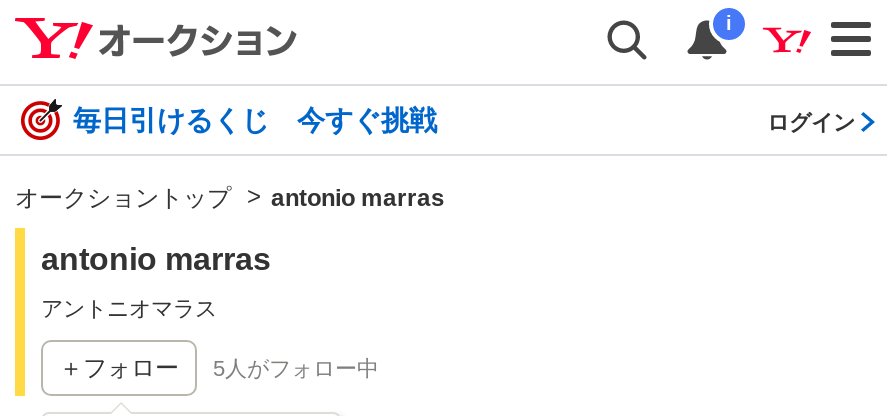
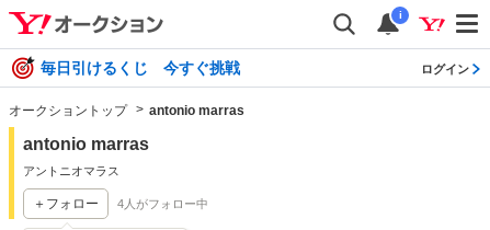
- 5人がフォロー中
+ 4人がフォロー中
